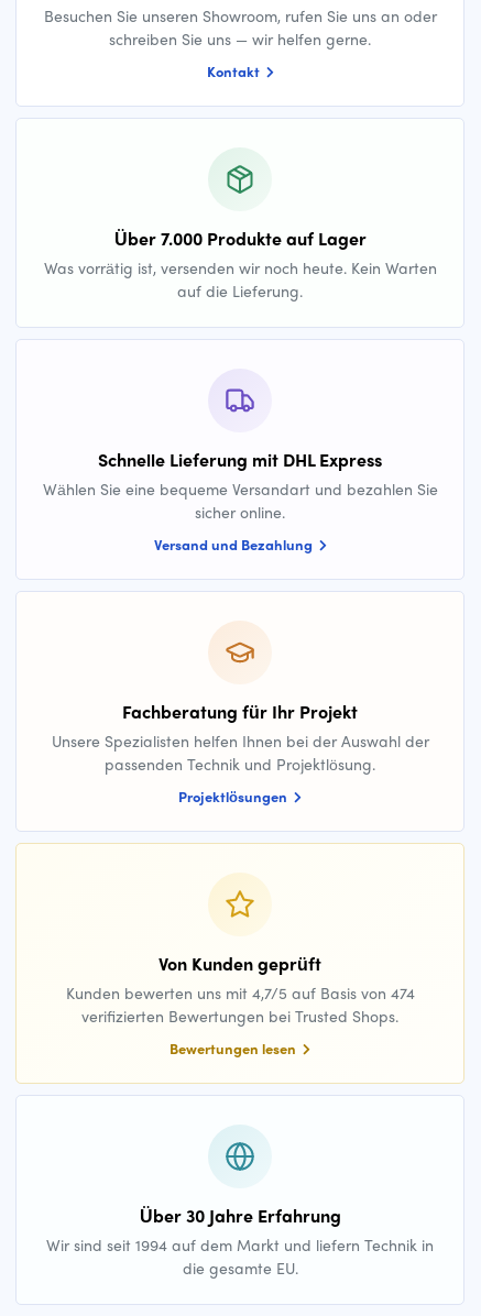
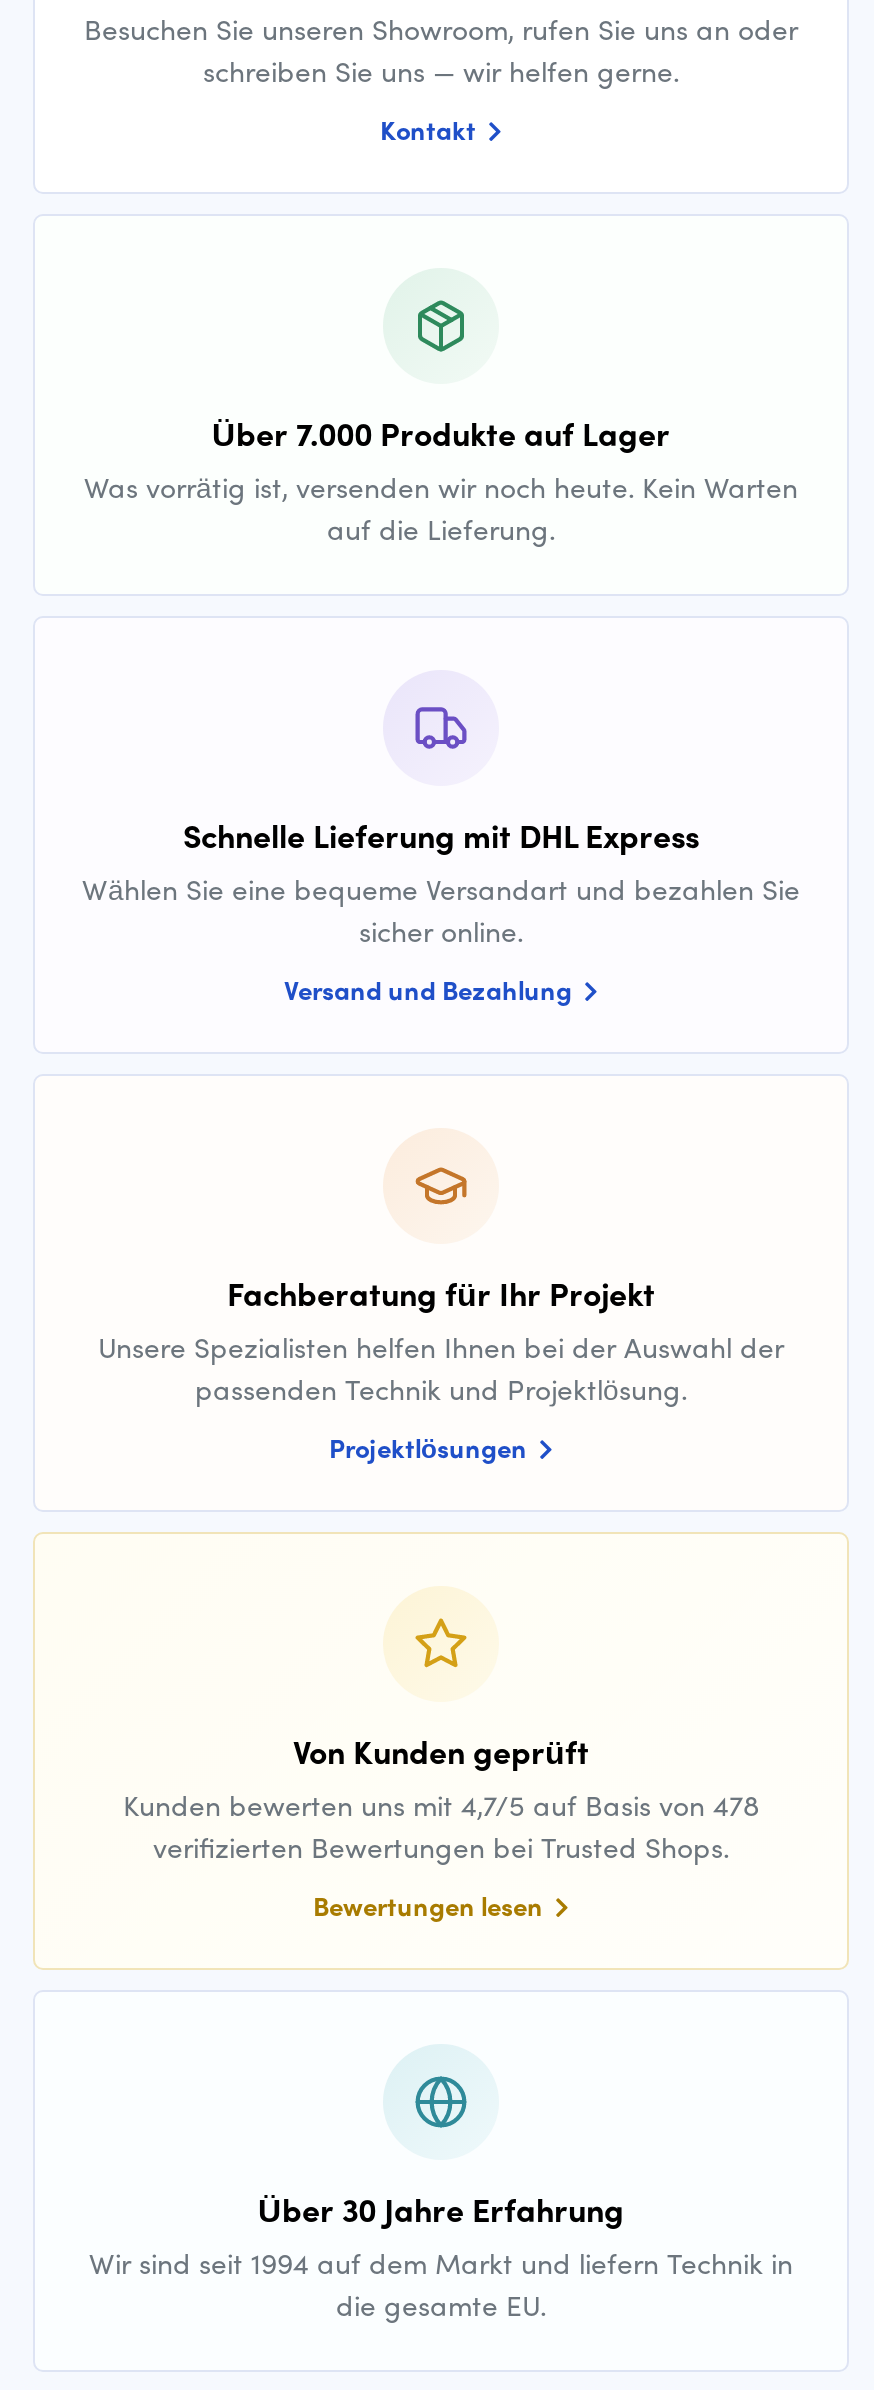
- Kunden bewerten uns mit 4,7/5 auf Basis von 474
+ Kunden bewerten uns mit 4,7/5 auf Basis von 478
